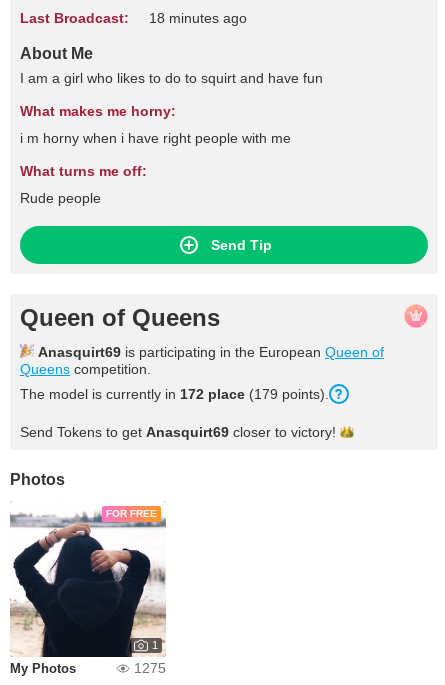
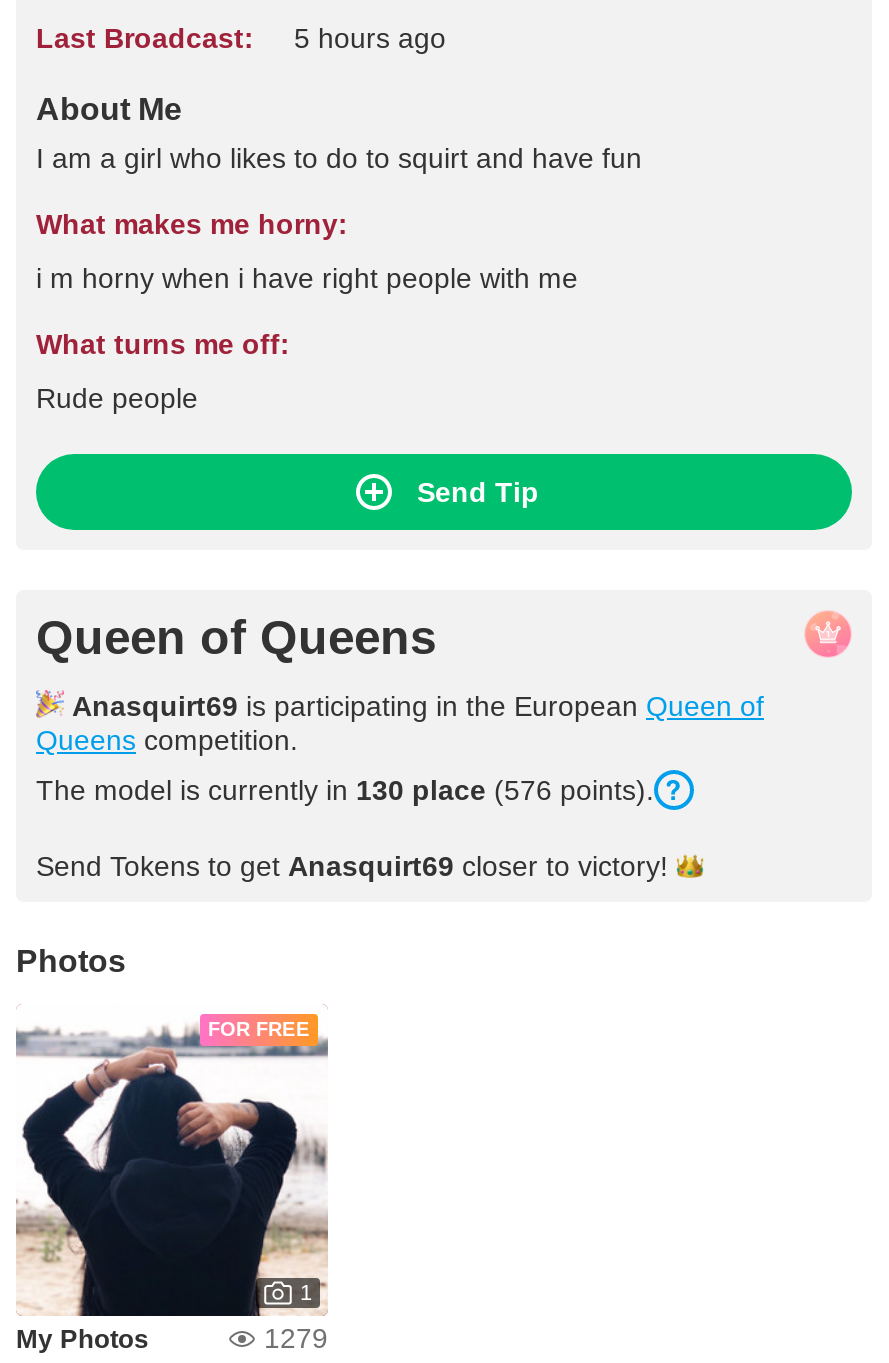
- Last Broadcast: 18 minutes ago
+ Last Broadcast: 5 hours ago

- The model is currently in 172 place (179 points).
+ The model is currently in 130 place (576 points).

- 1275
+ 1279
